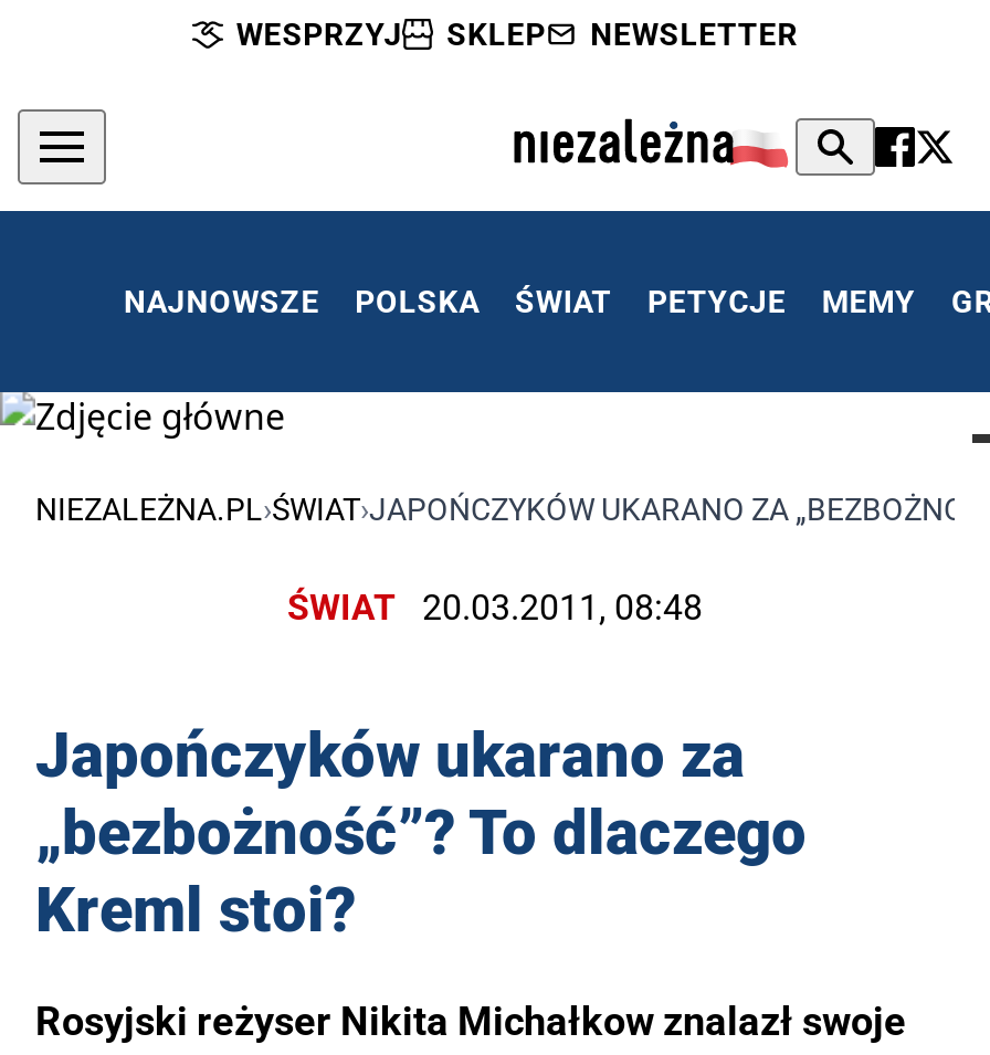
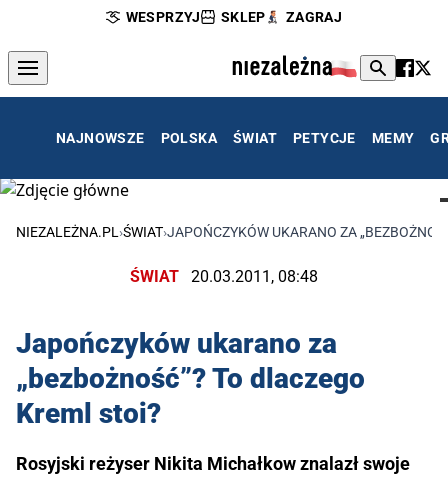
- NEWSLETTER
+ ZAGRAJ
